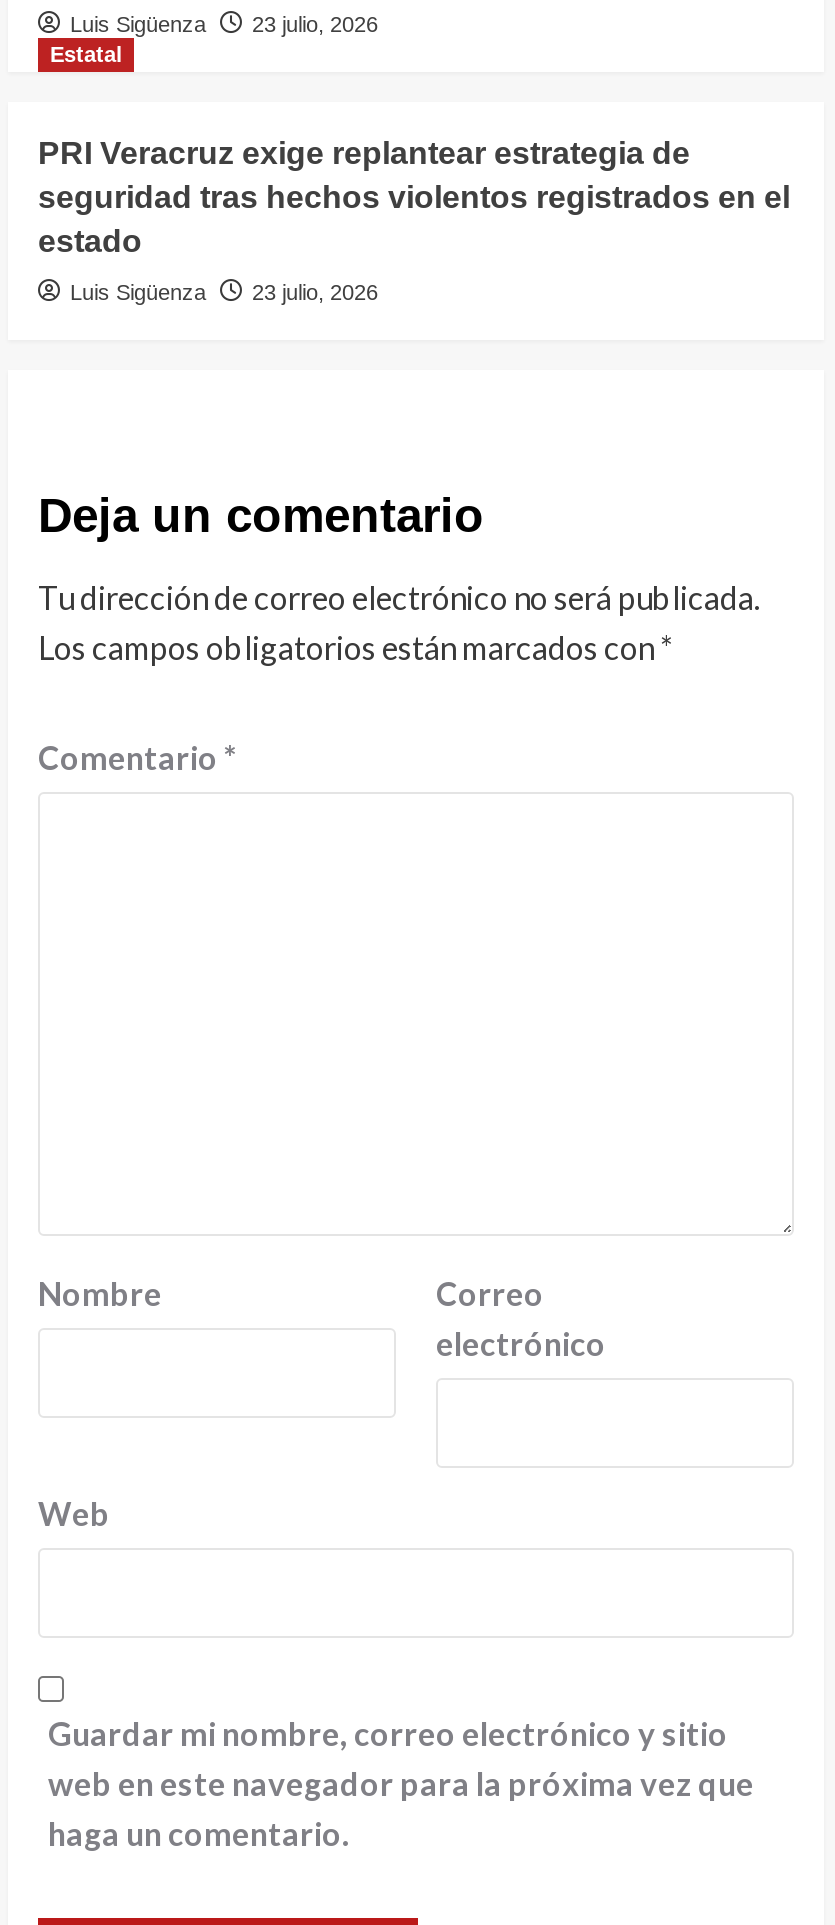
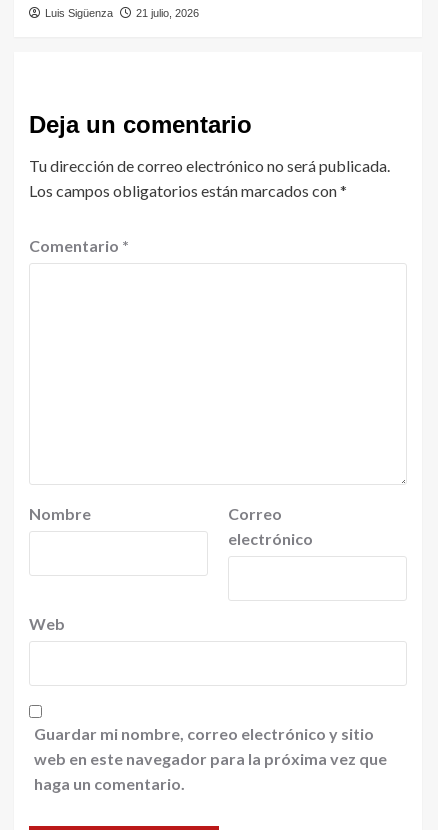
- 23 julio, 2026
- Estatal
- PRI Veracruz exige replantear estrategia de
- seguridad tras hechos violentos registrados en el
- estado
- Luis Sigüenza
- 23 julio, 2026
+ 21 julio, 2026
